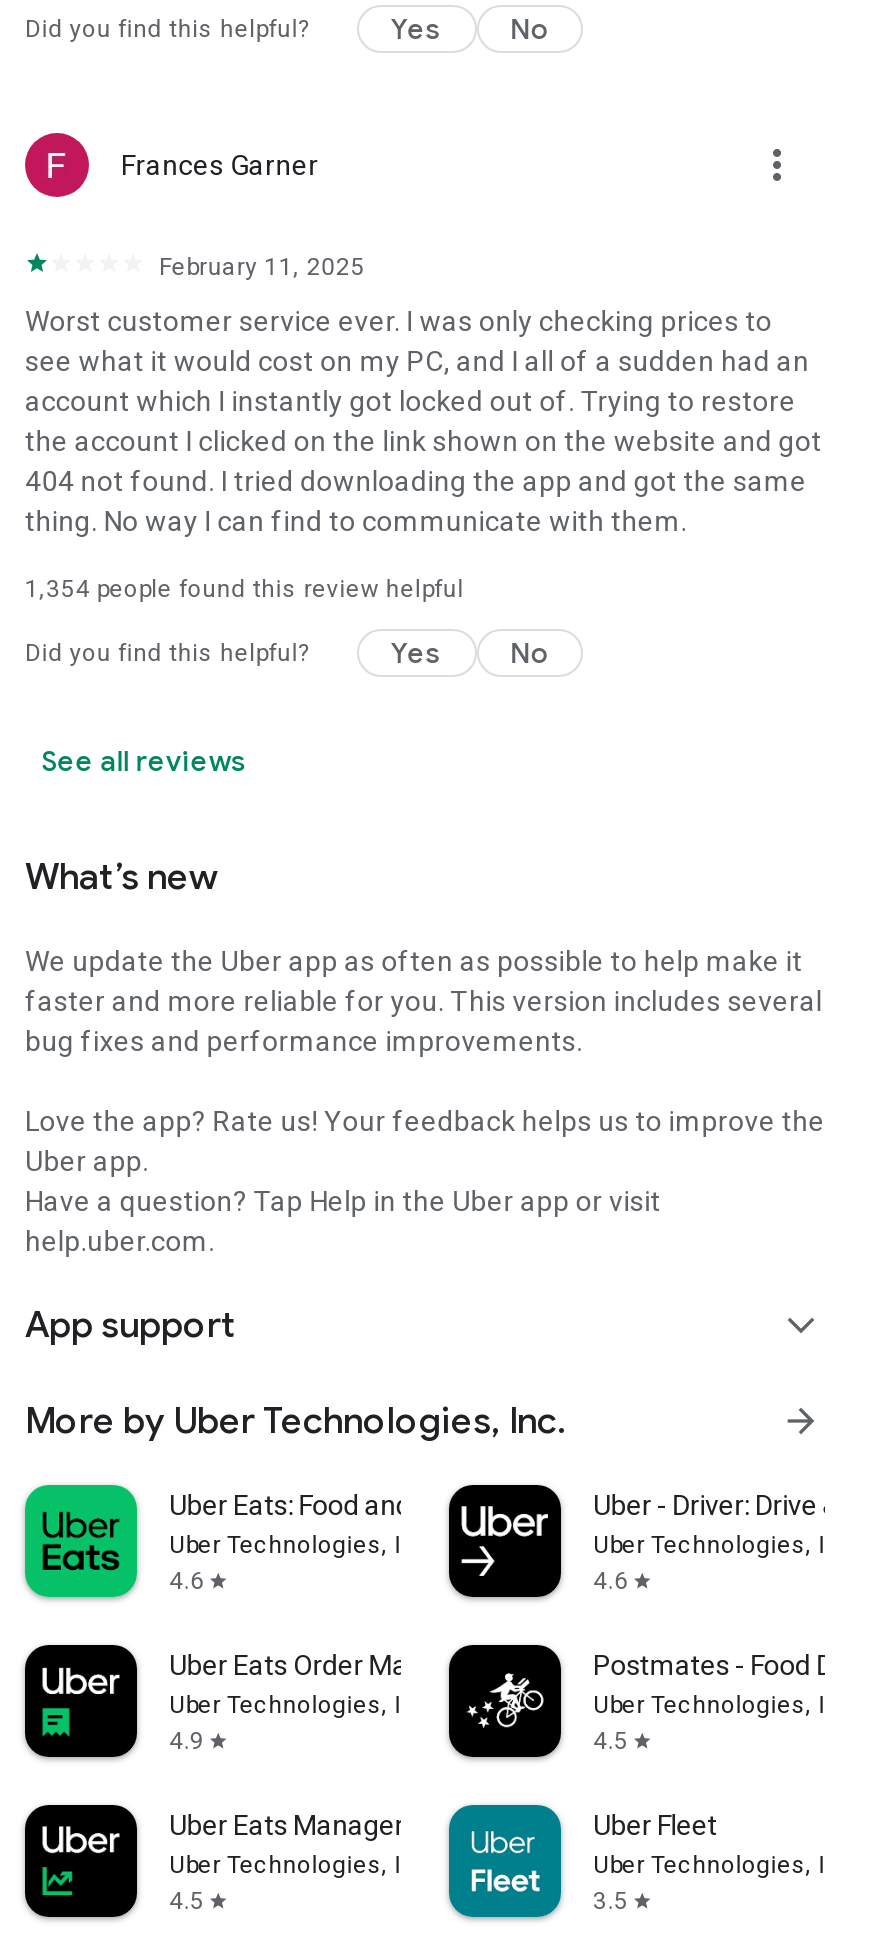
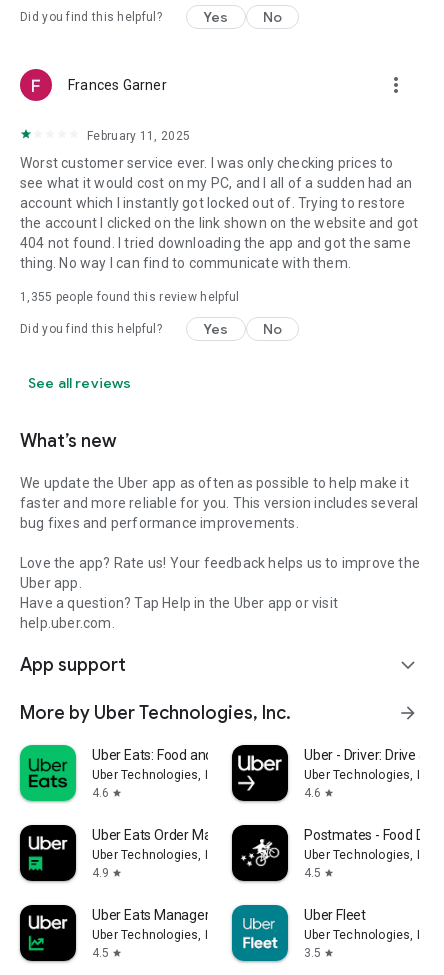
- 1,354 people found this review helpful
+ 1,355 people found this review helpful
